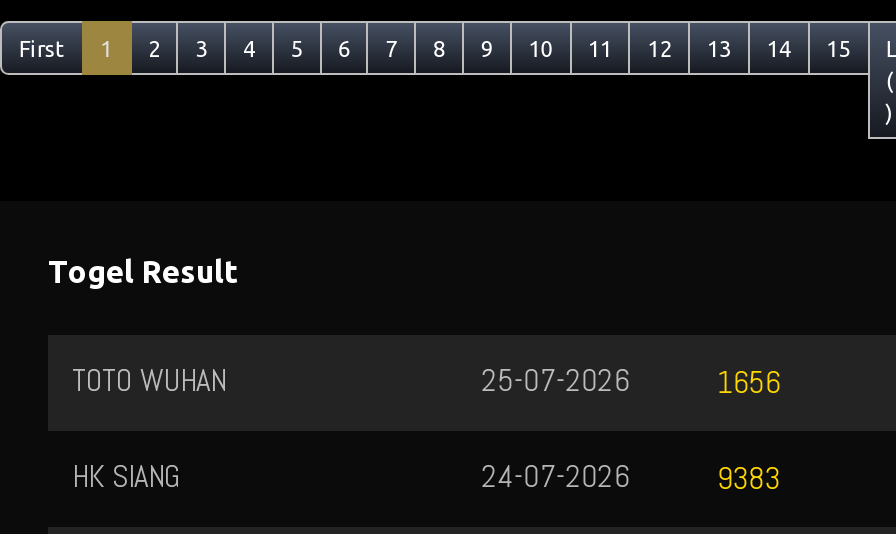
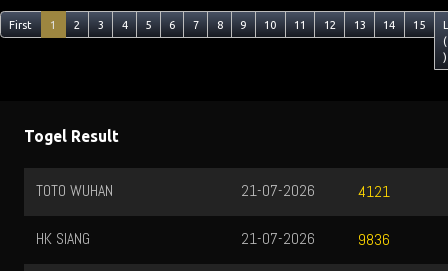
- 25-07-2026
+ 21-07-2026

- 1656
+ 4121

- 24-07-2026
+ 21-07-2026

- 9383
+ 9836
